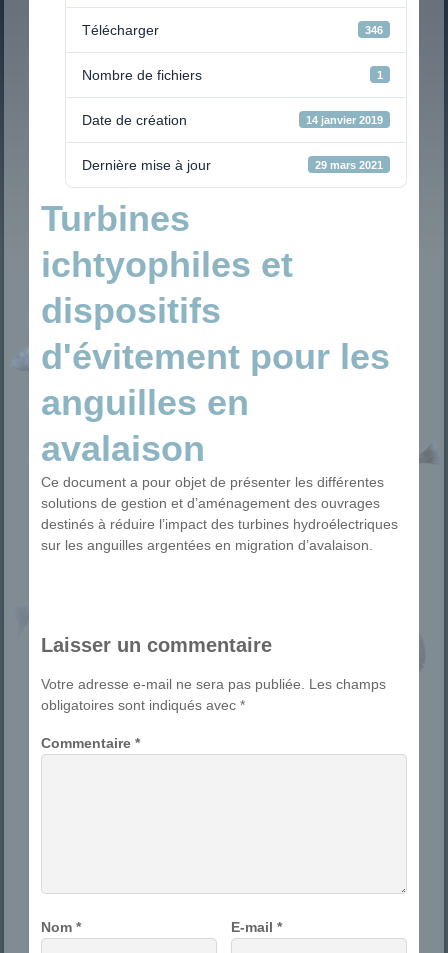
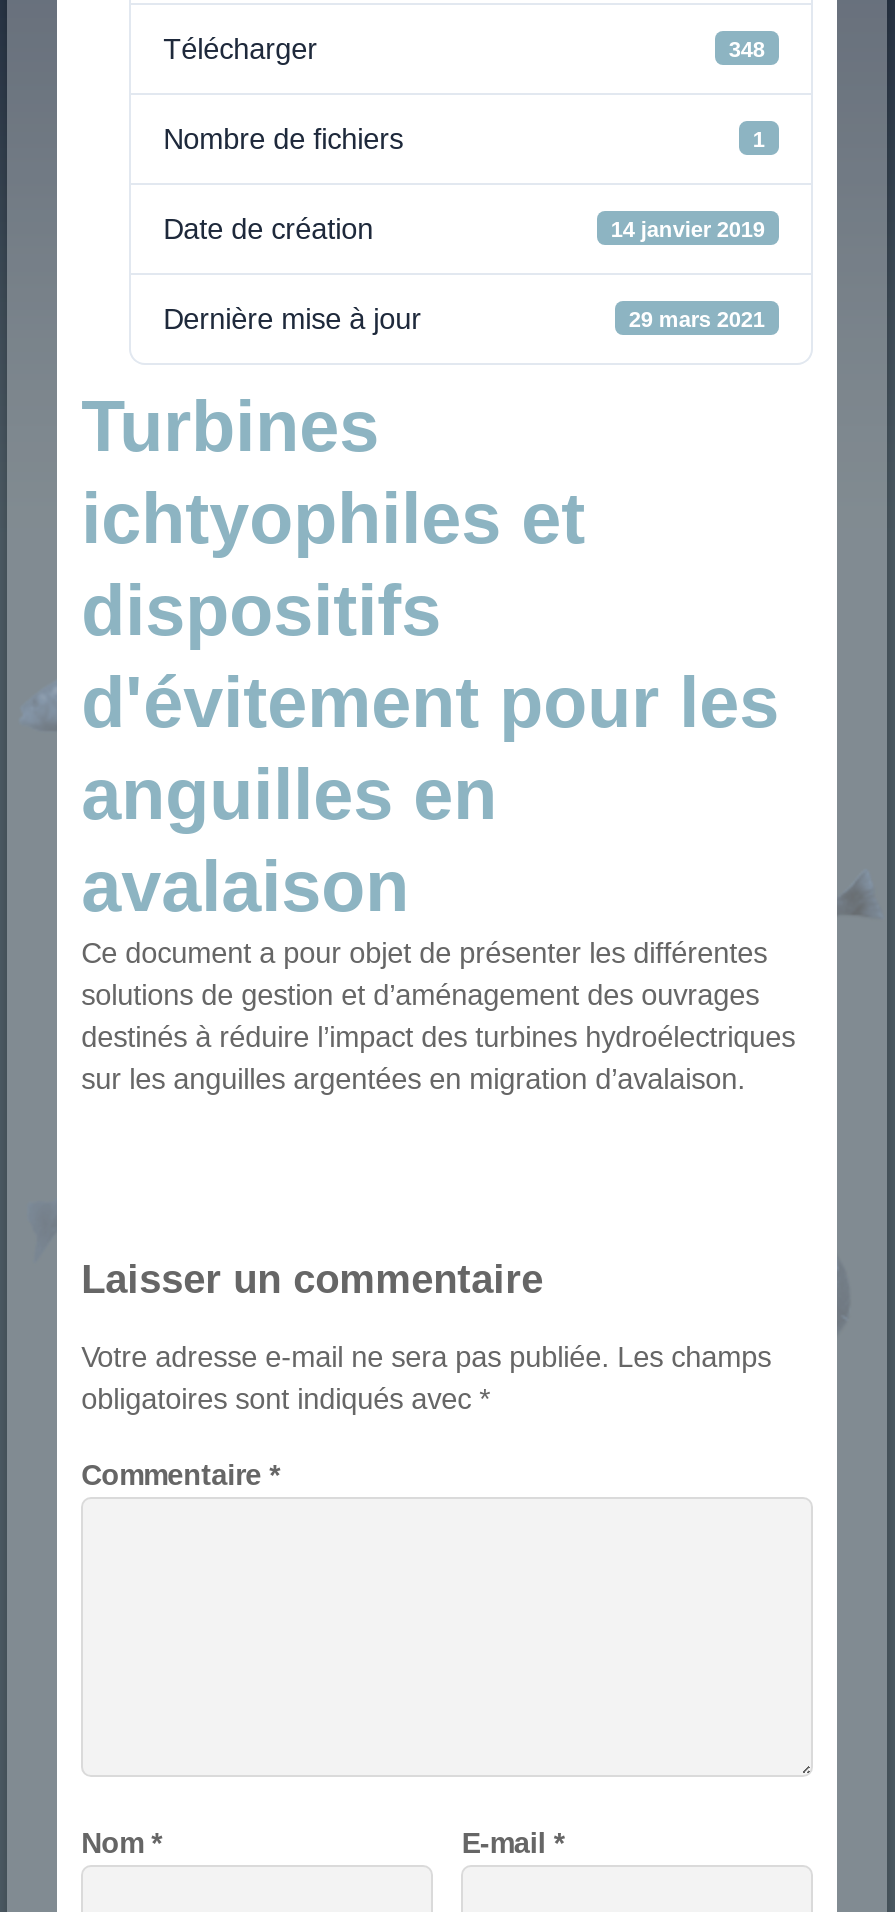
- 346
+ 348
